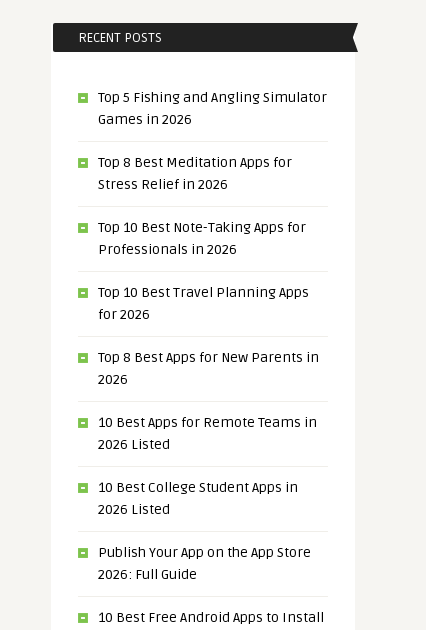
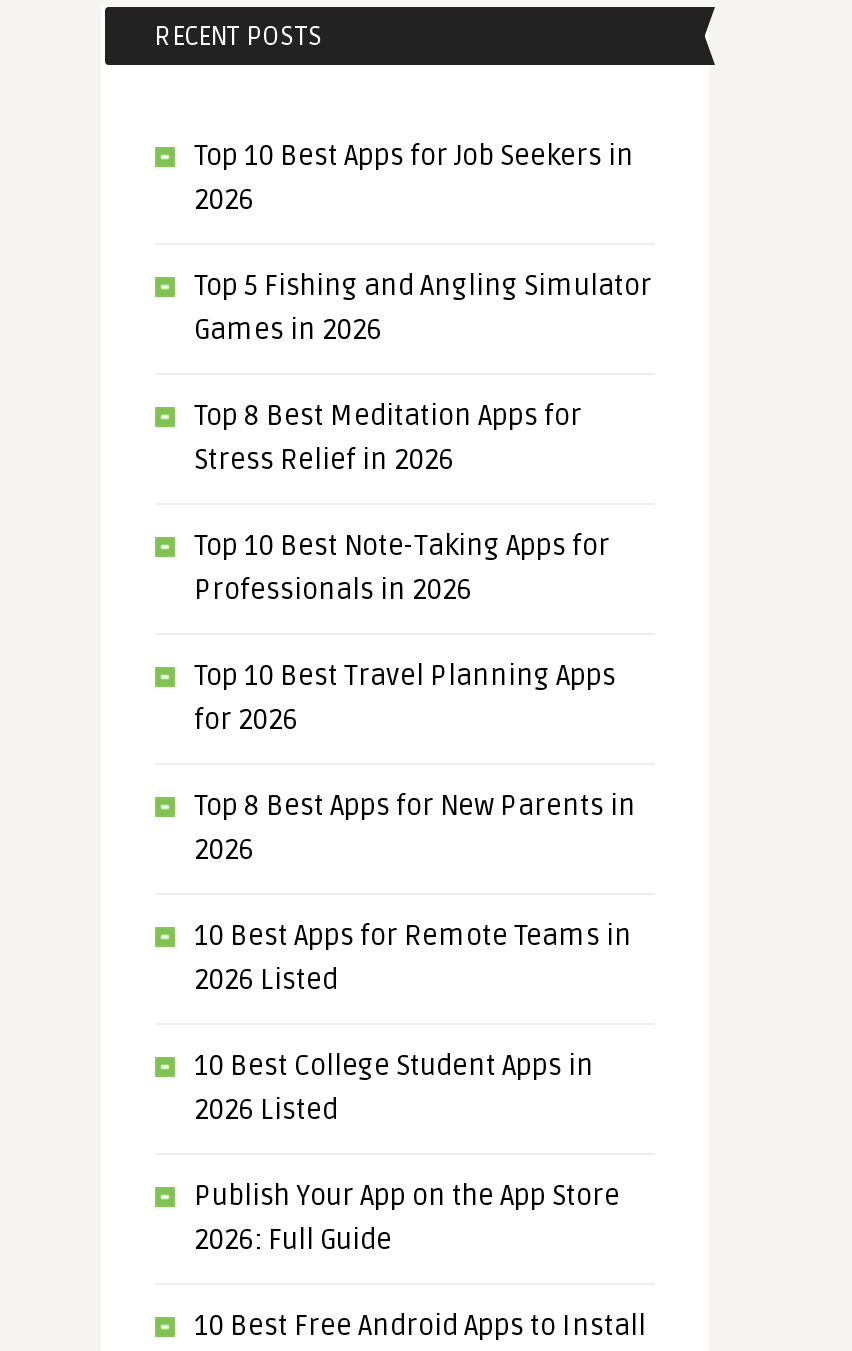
+ Top 10 Best Apps for Job Seekers in
+ 2026
